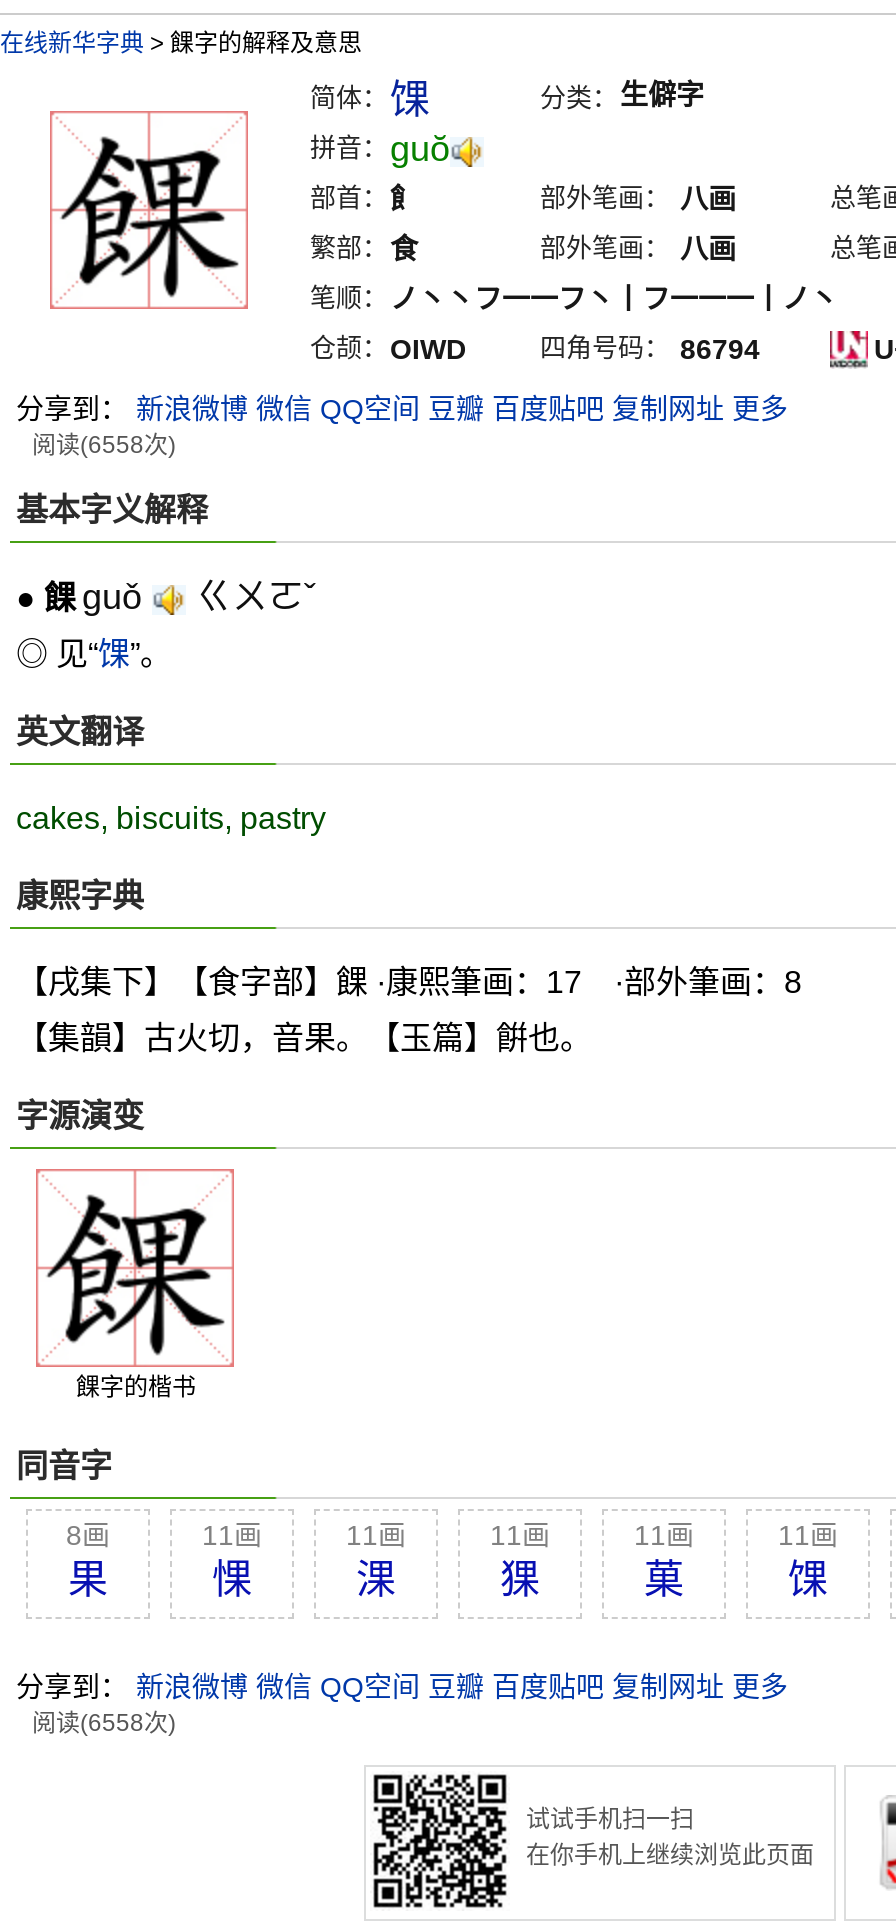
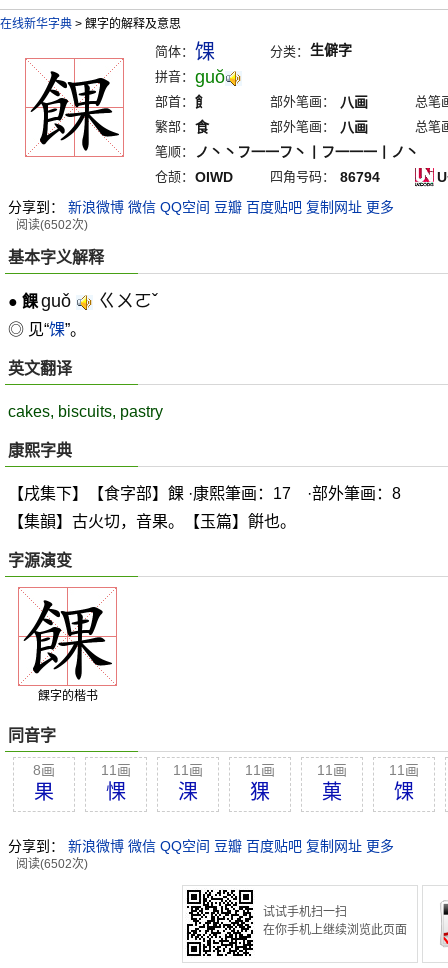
- 阅读(6558次)
+ 阅读(6502次)

- 阅读(6558次)
+ 阅读(6502次)
